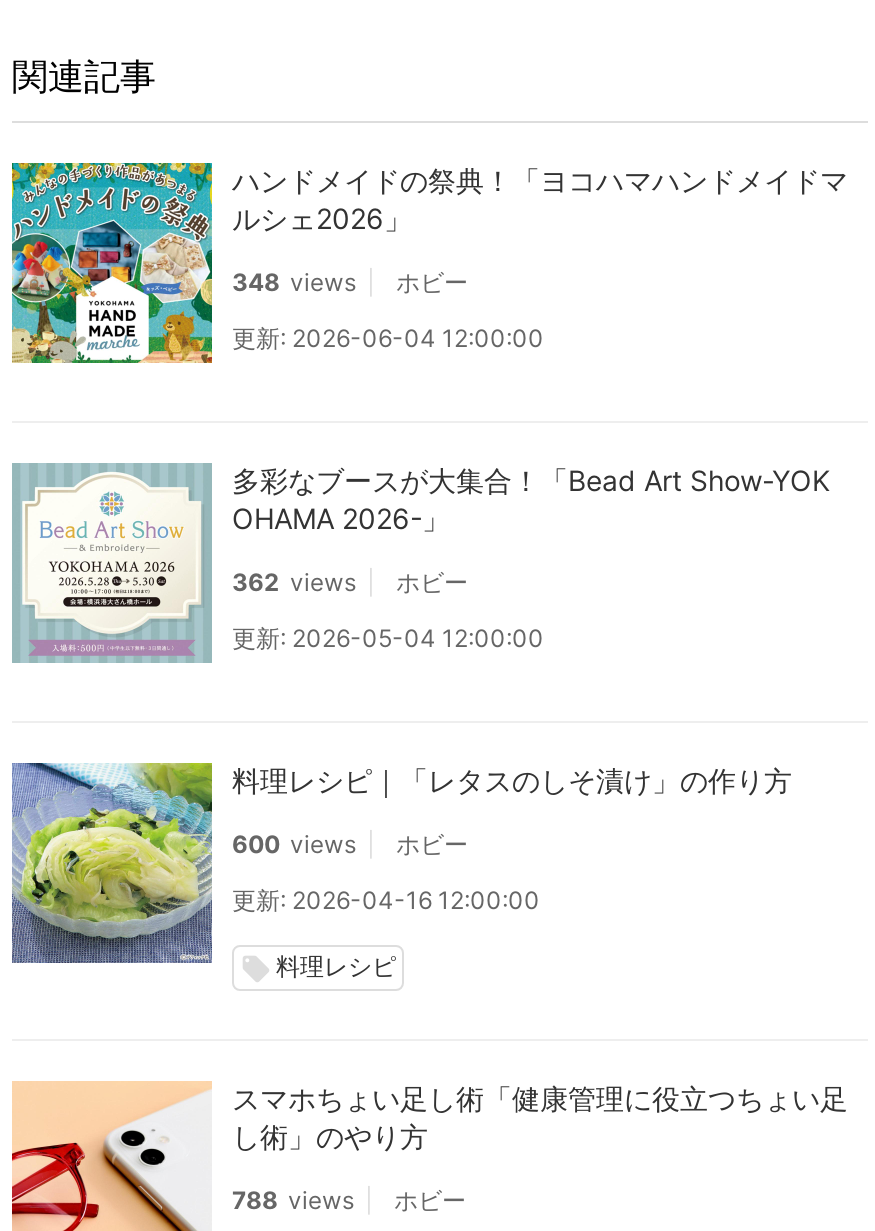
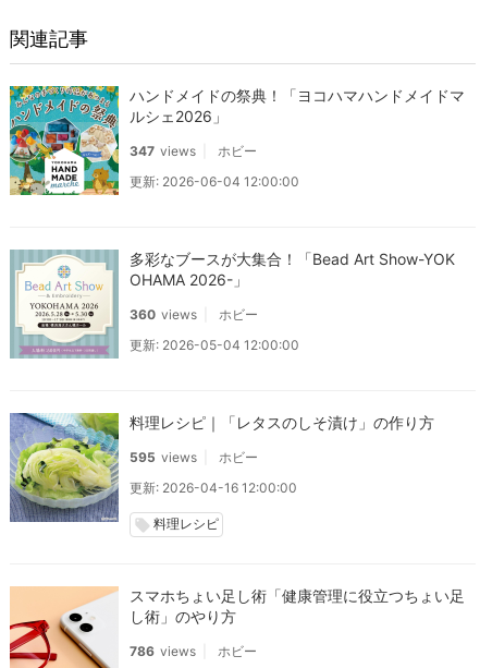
- 348 views ホビー
+ 347 views ホビー

- 362 views ホビー
+ 360 views ホビー

- 600 views ホビー
+ 595 views ホビー

- 788 views ホビー
+ 786 views ホビー
